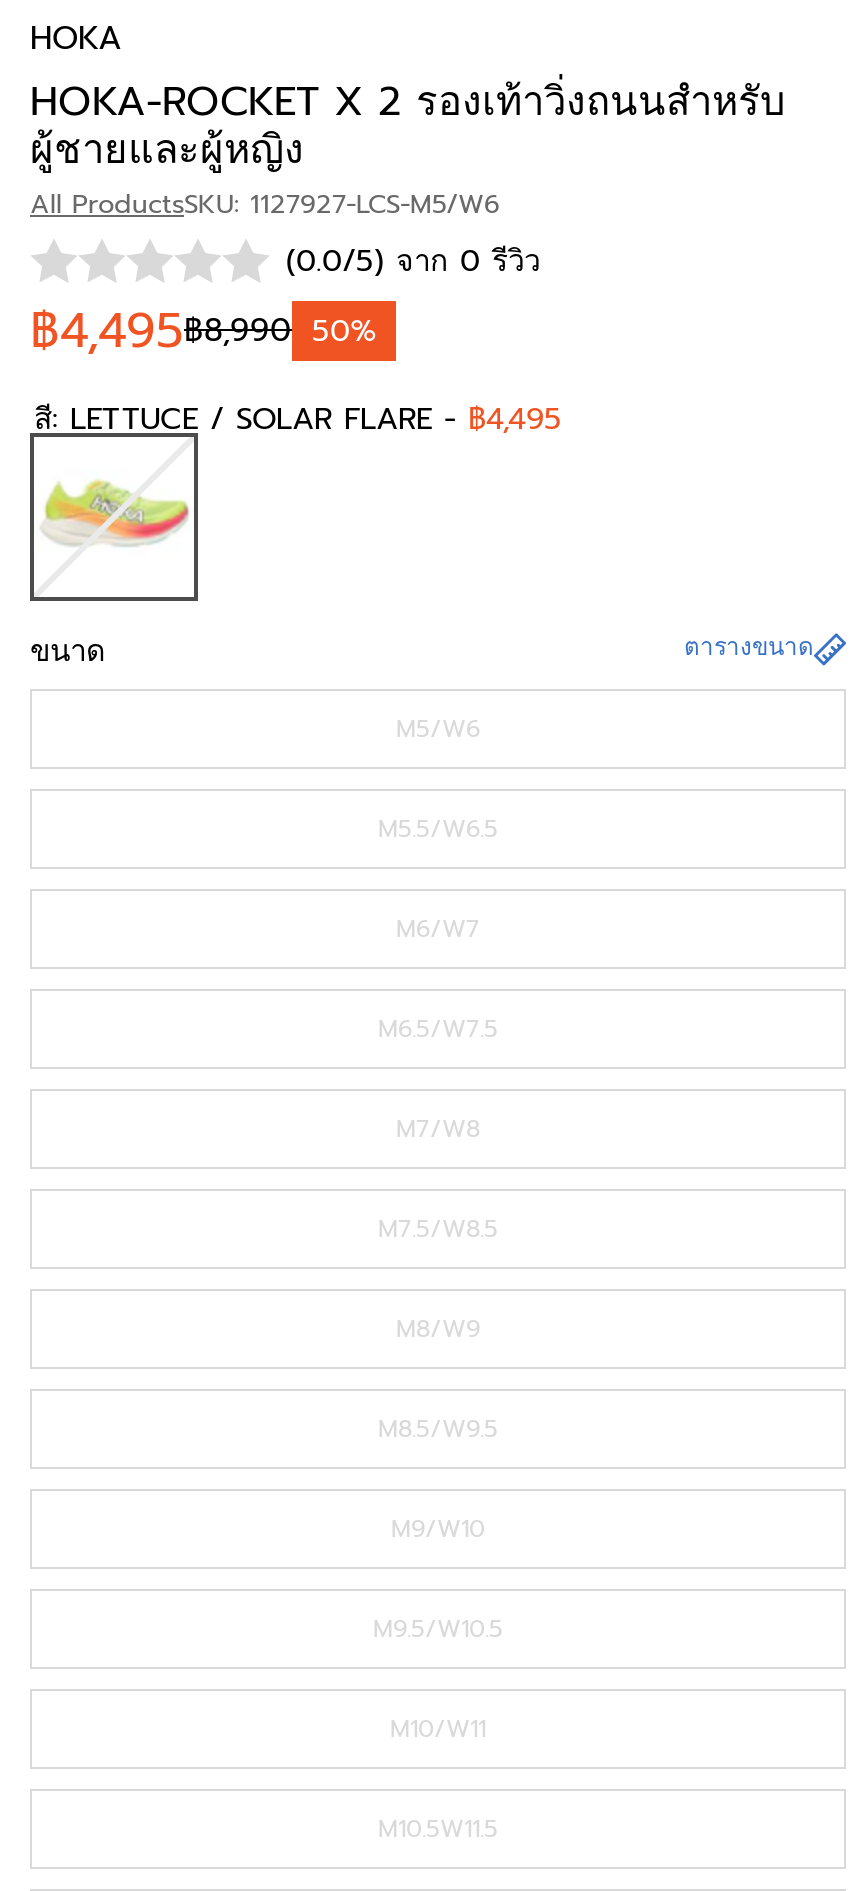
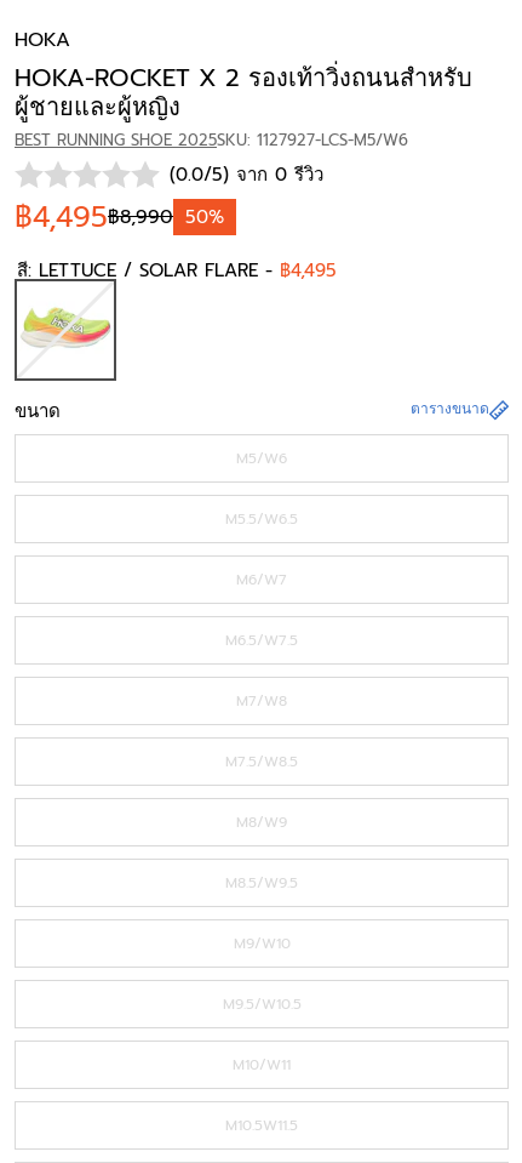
- All ProductsSKU: 1127927-LCS-M5/W6
+ BEST RUNNING SHOE 2025SKU: 1127927-LCS-M5/W6
